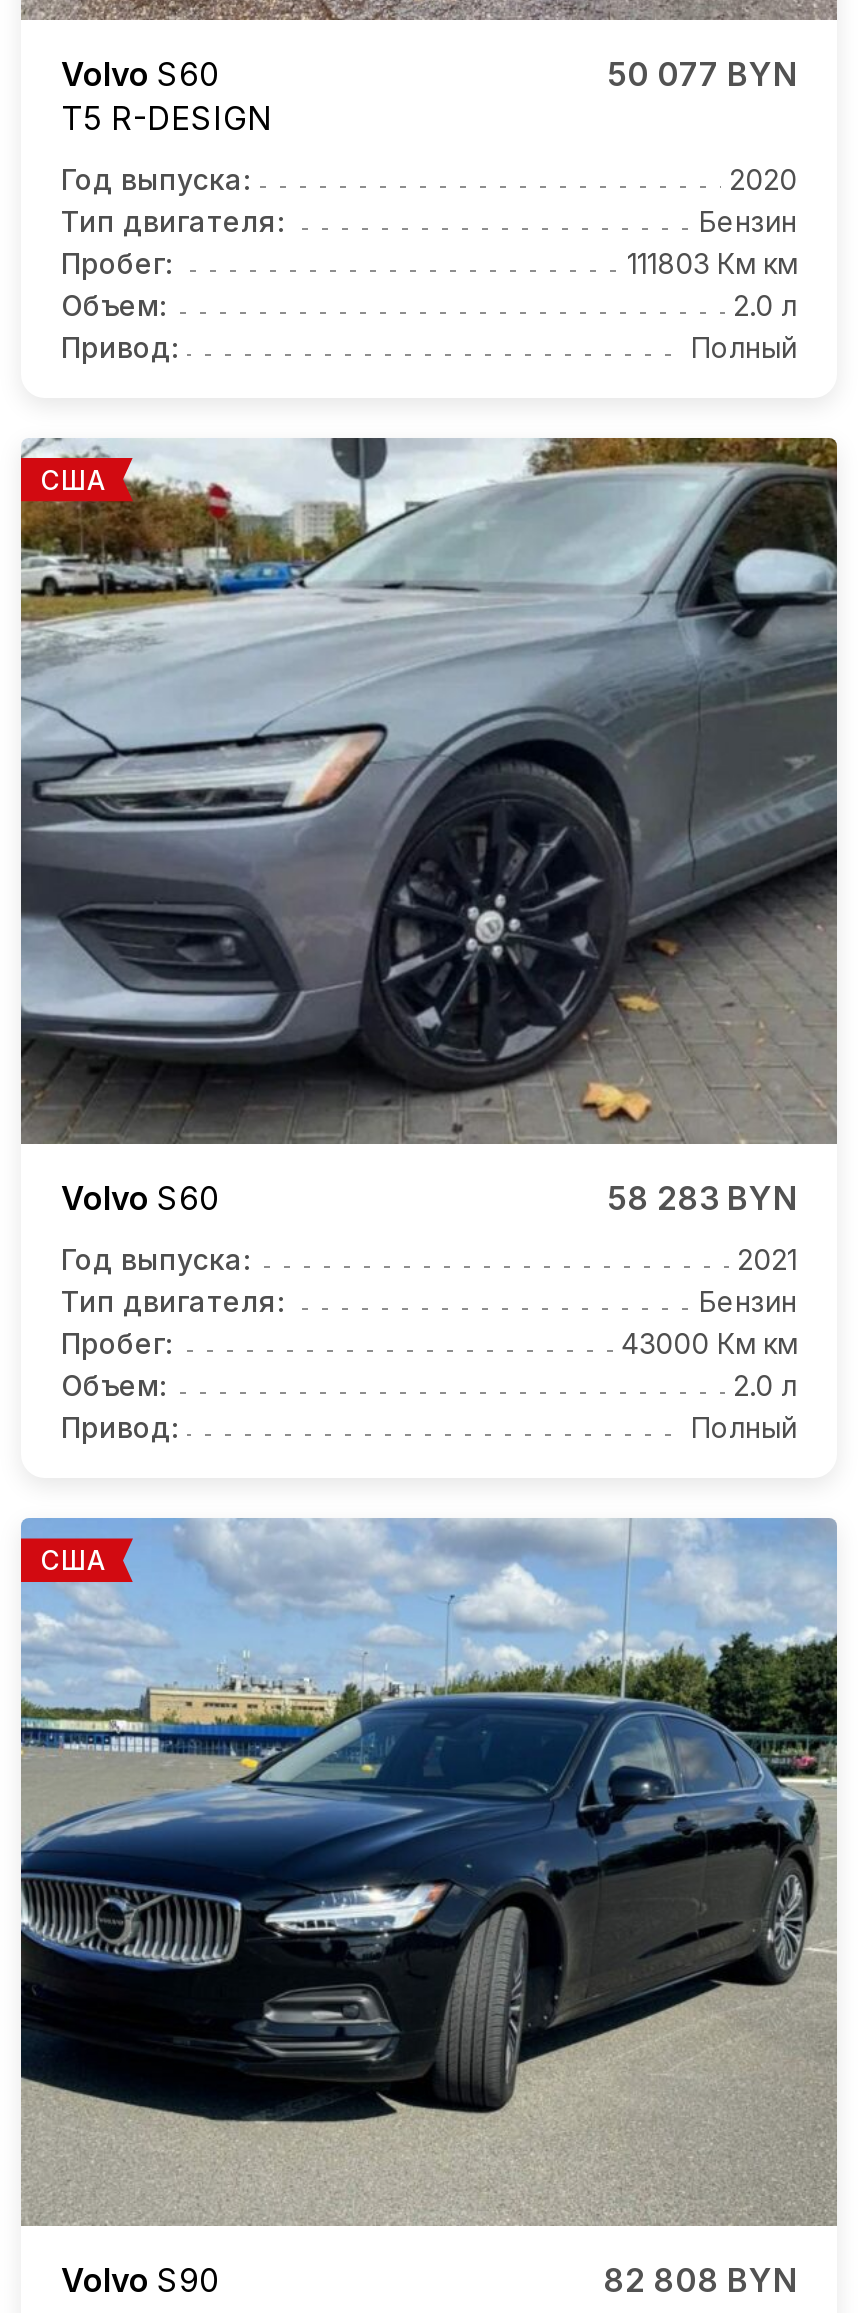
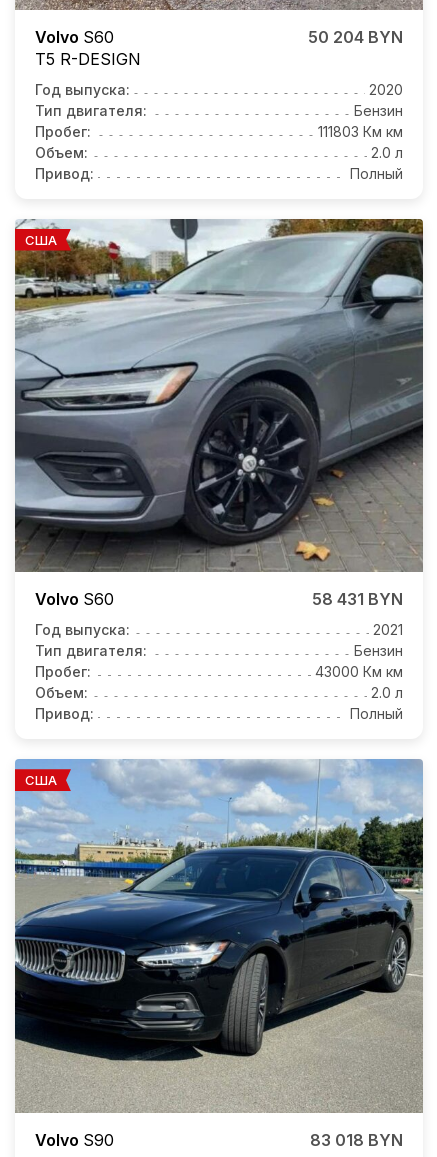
- 50 077 BYN
+ 50 204 BYN

- 58 283 BYN
+ 58 431 BYN

- 82 808 BYN
+ 83 018 BYN
